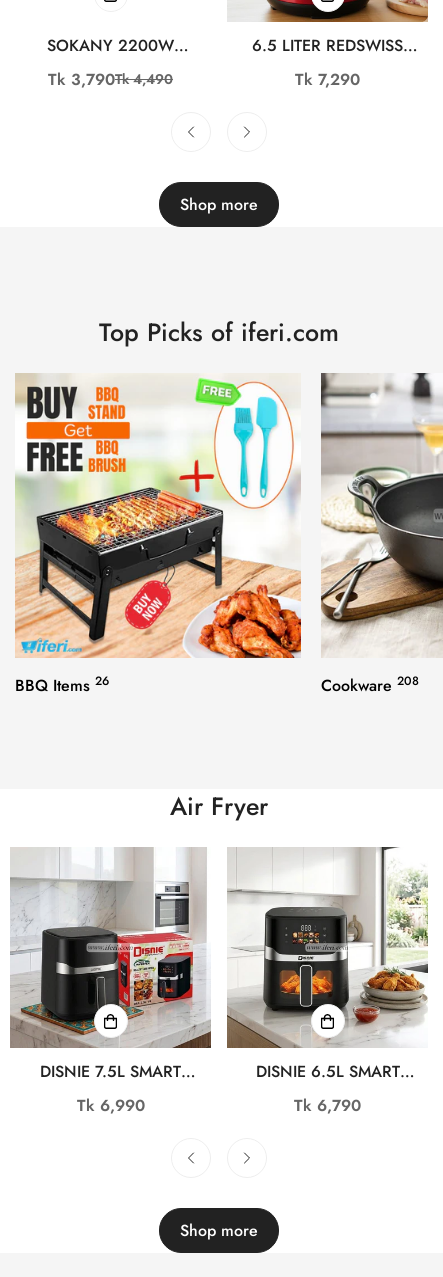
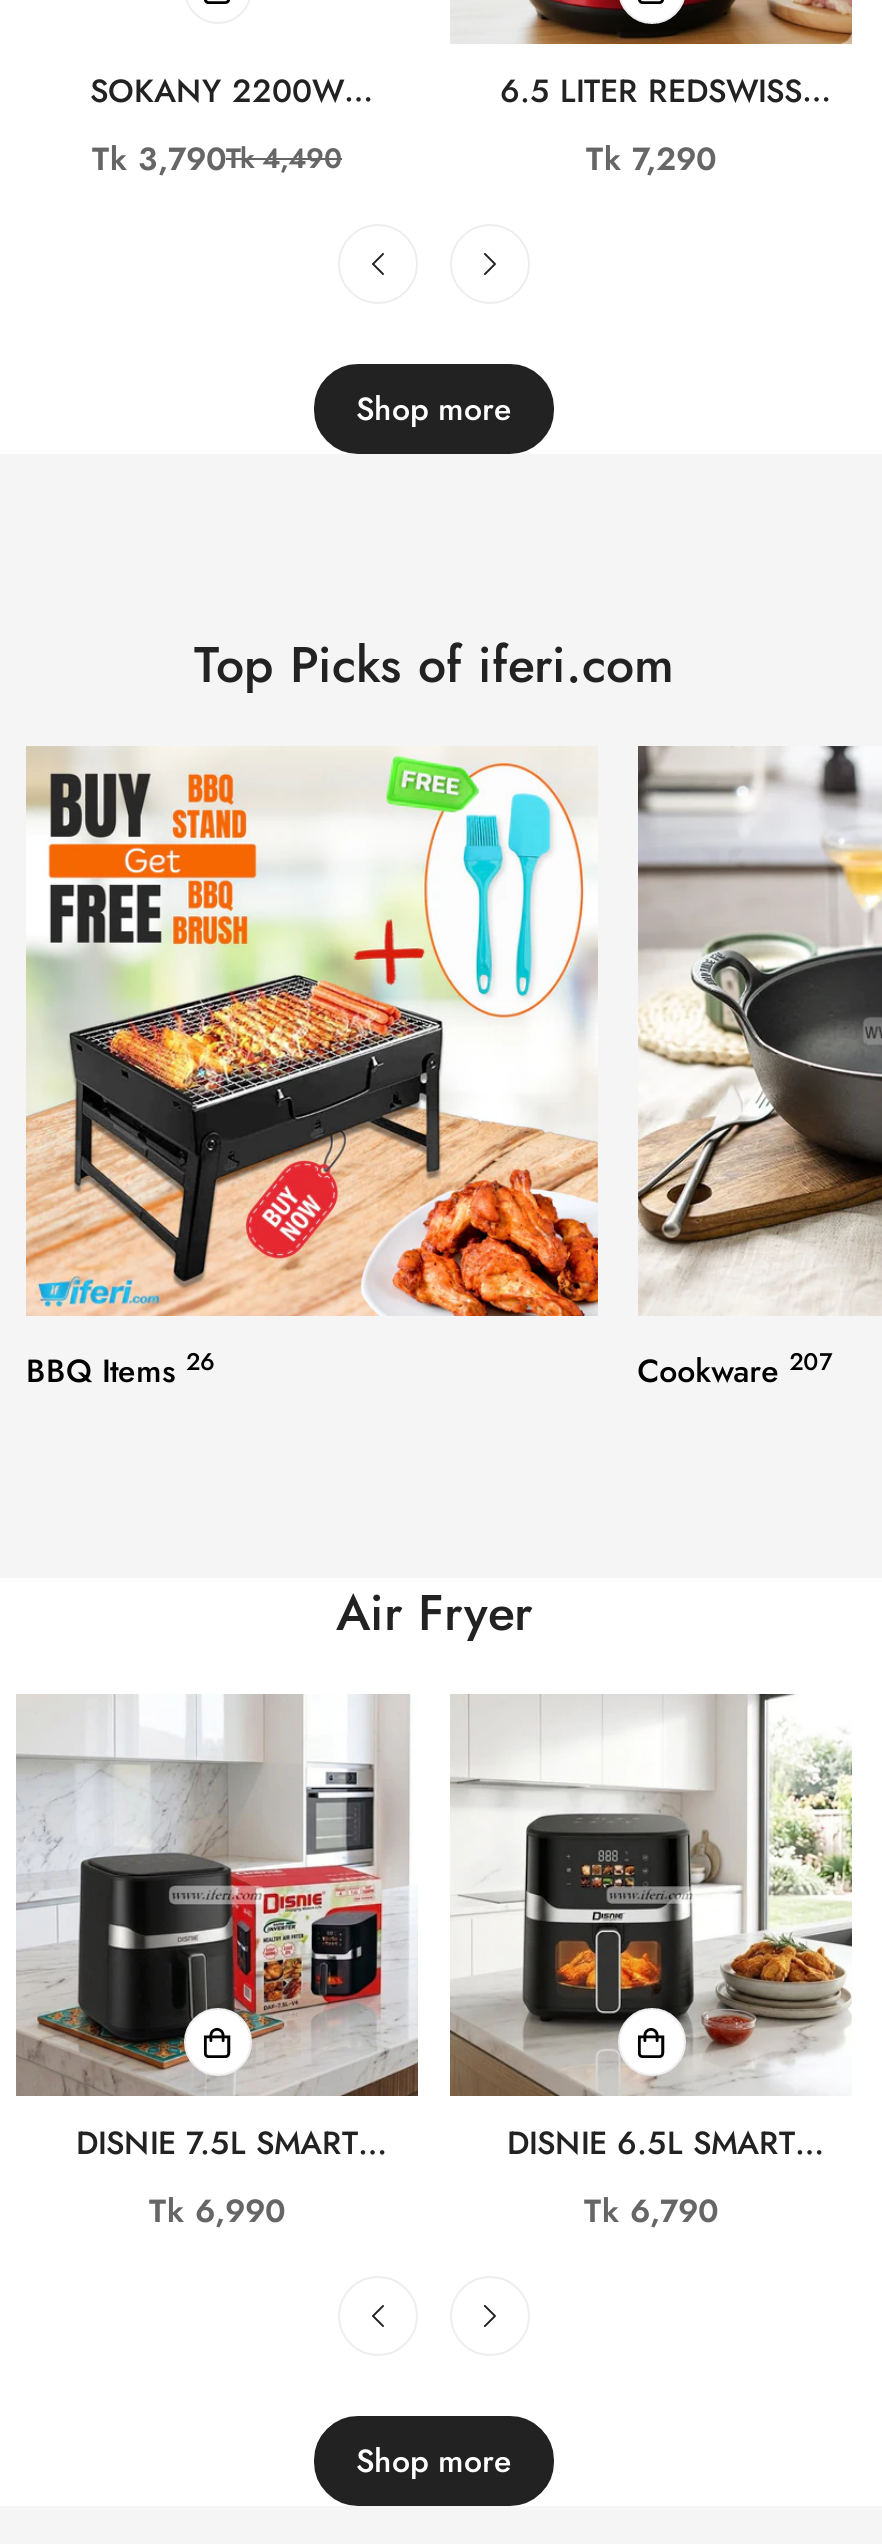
- Cookware 208
+ Cookware 207
